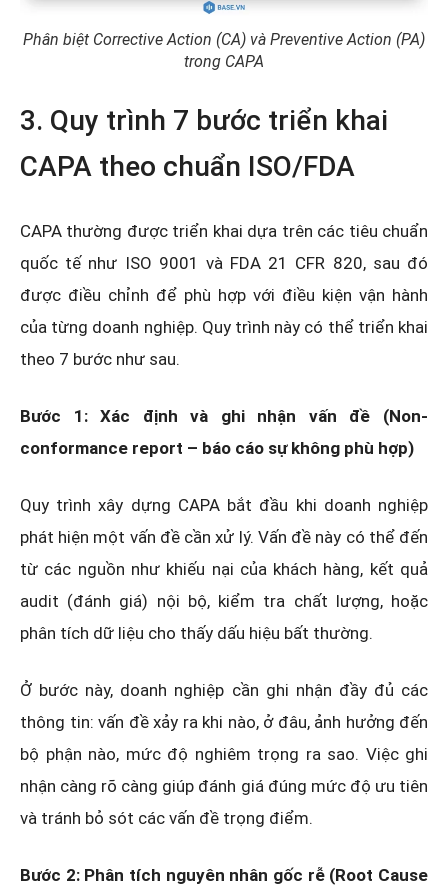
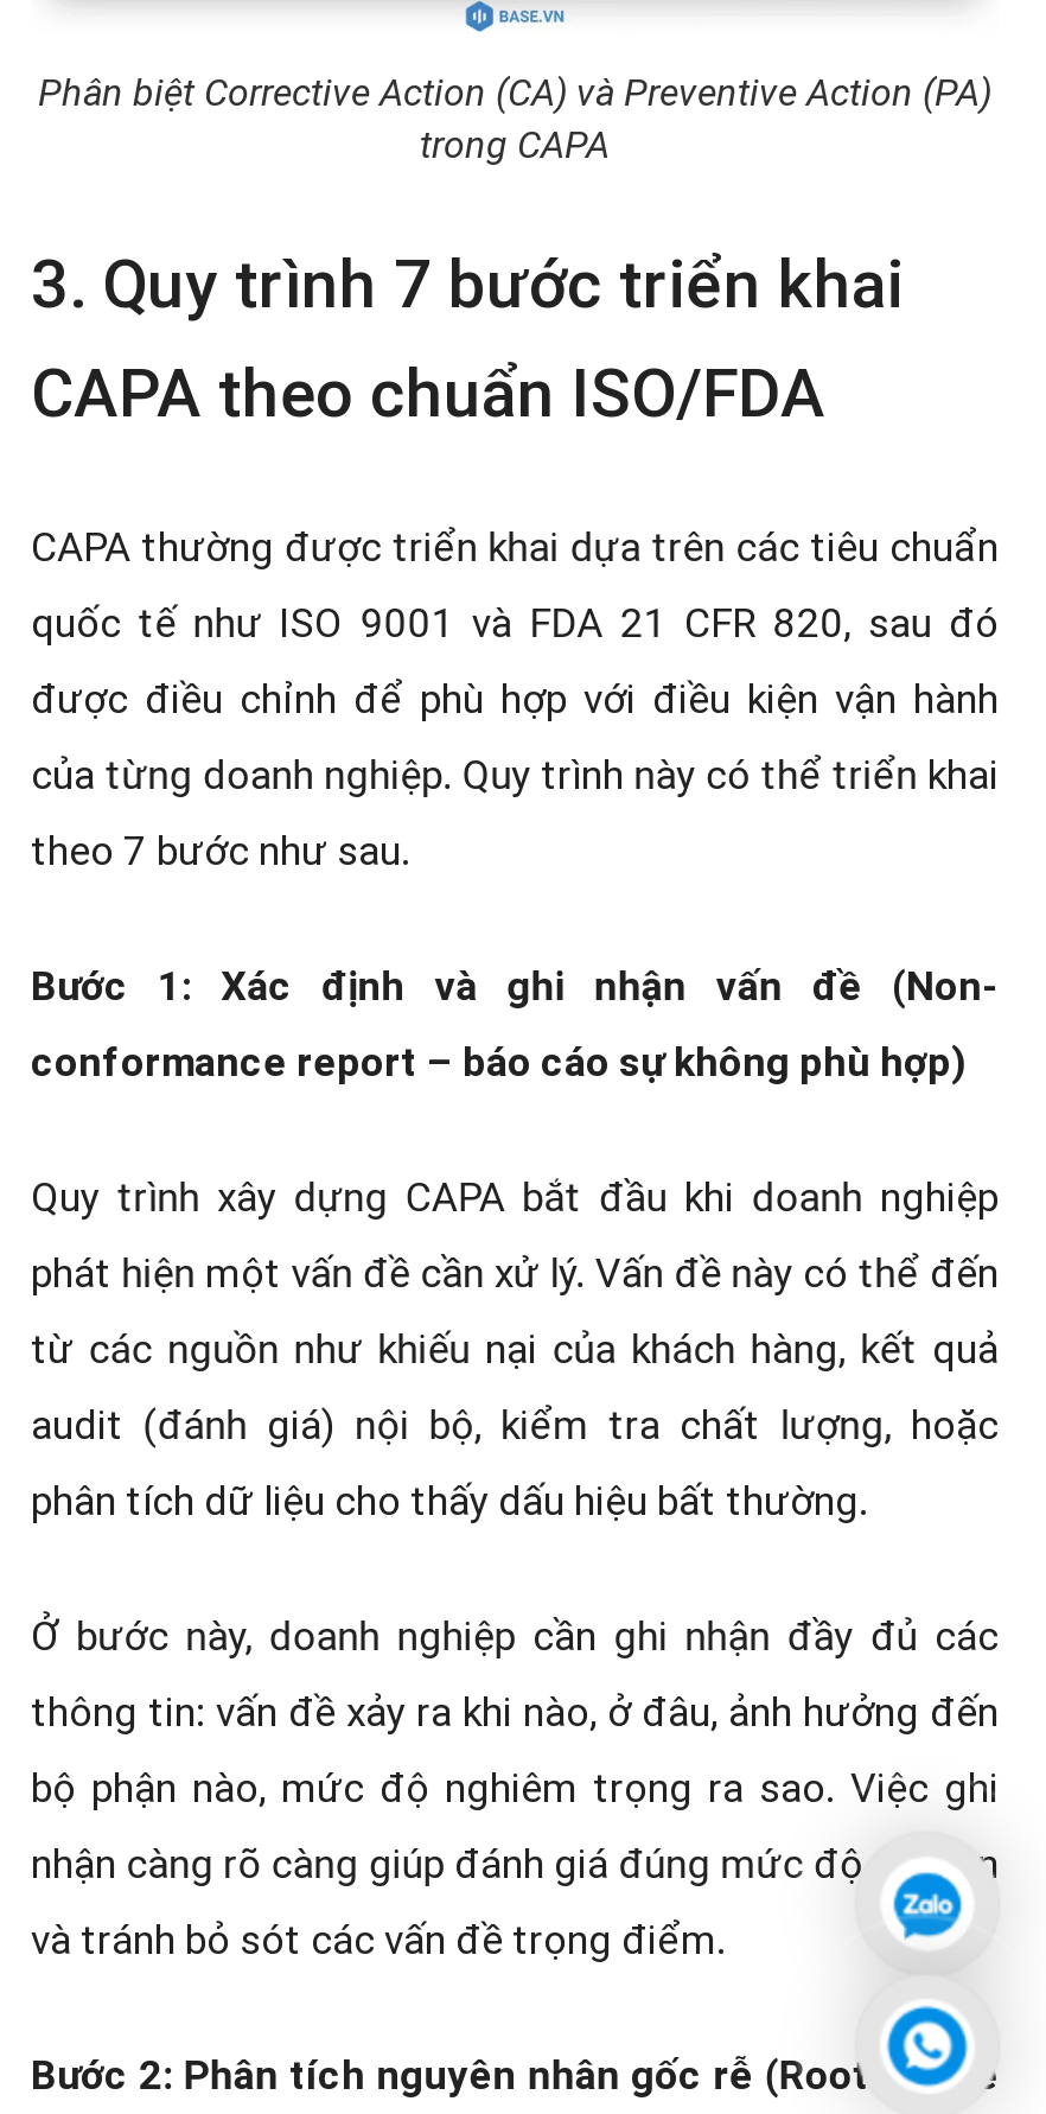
+ [image]
